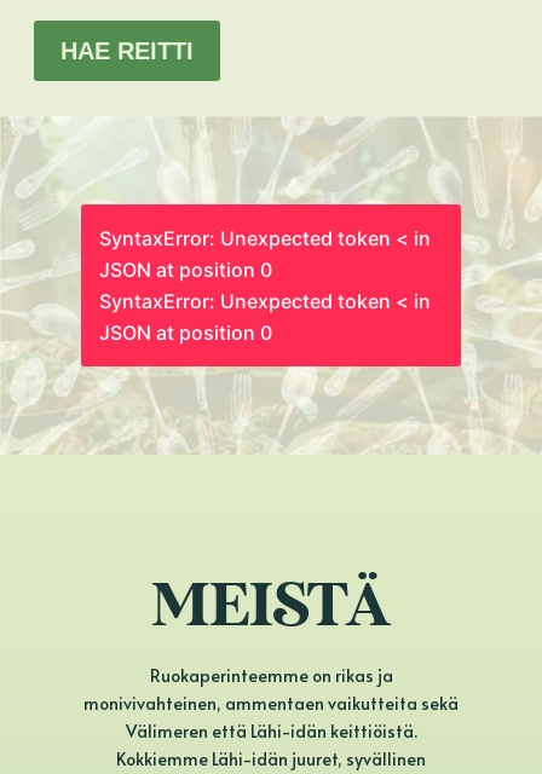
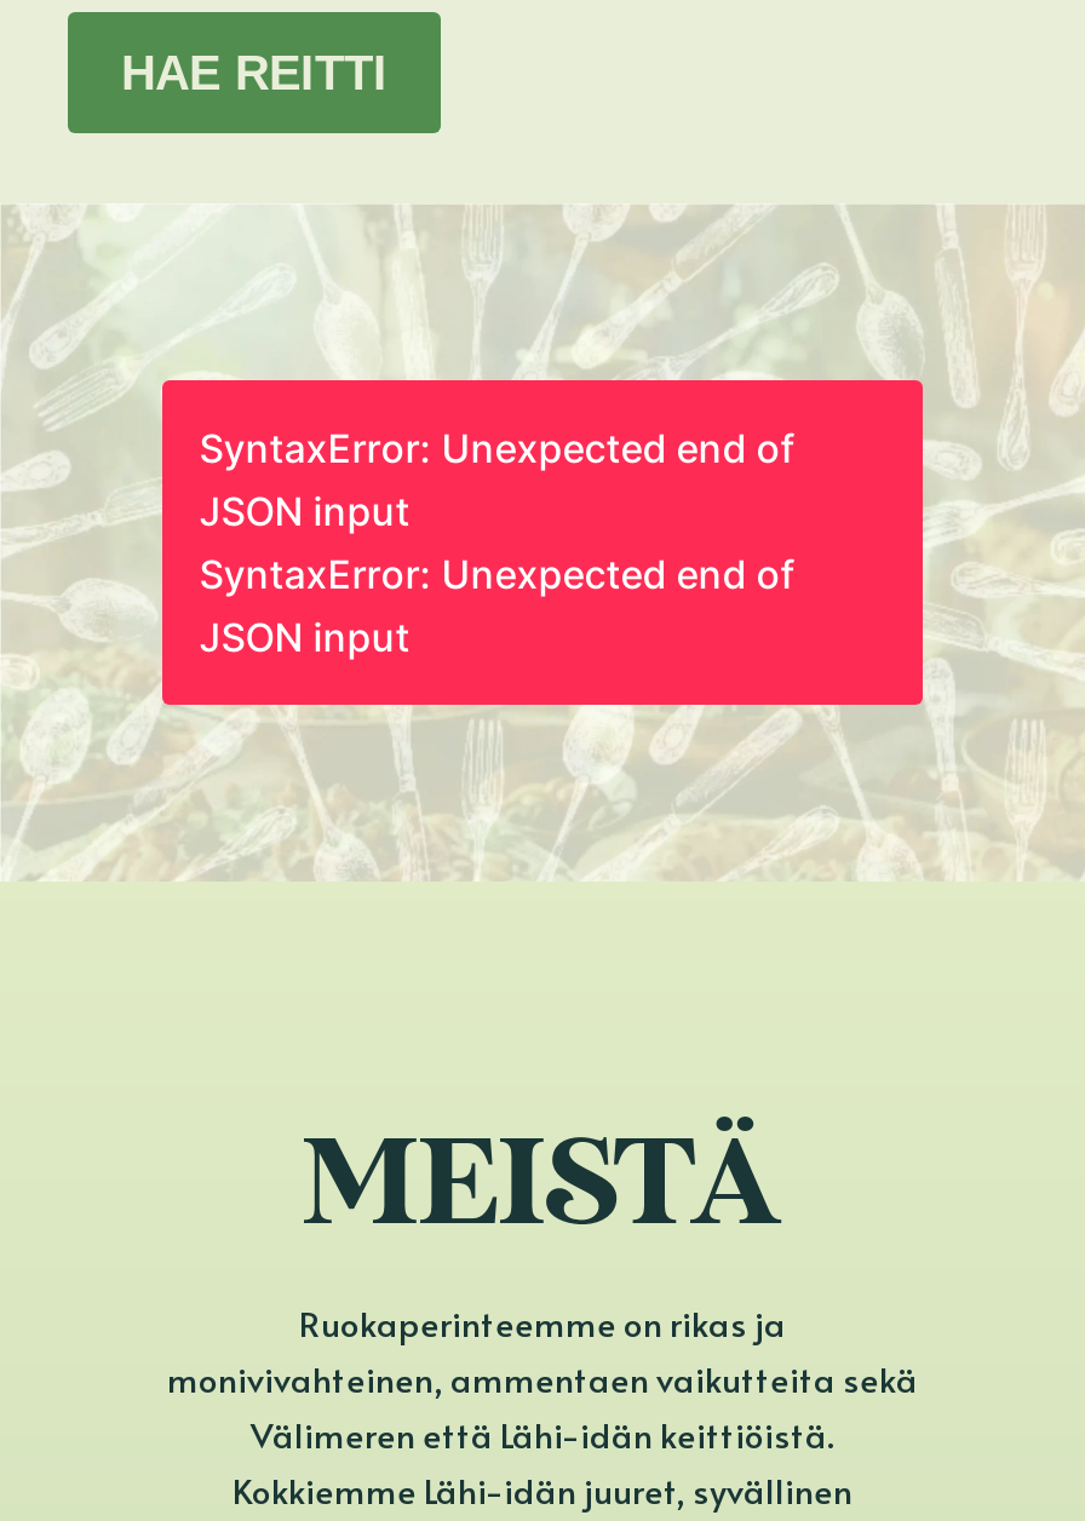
- SyntaxError: Unexpected token < in
- JSON at position 0
- SyntaxError: Unexpected token < in
- JSON at position 0
+ SyntaxError: Unexpected end of
+ JSON input
+ SyntaxError: Unexpected end of
+ JSON input
